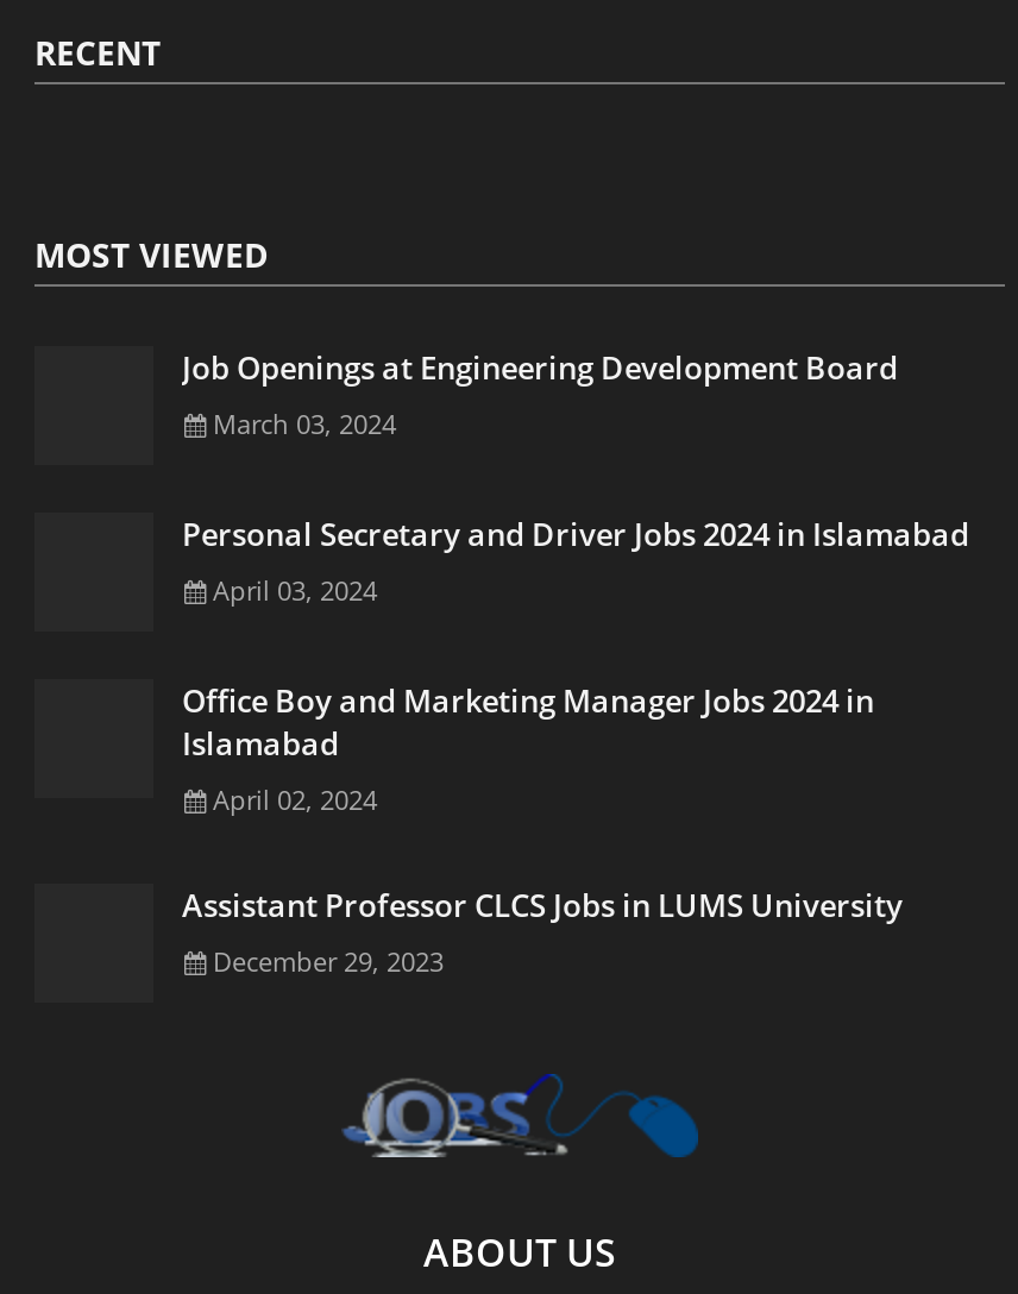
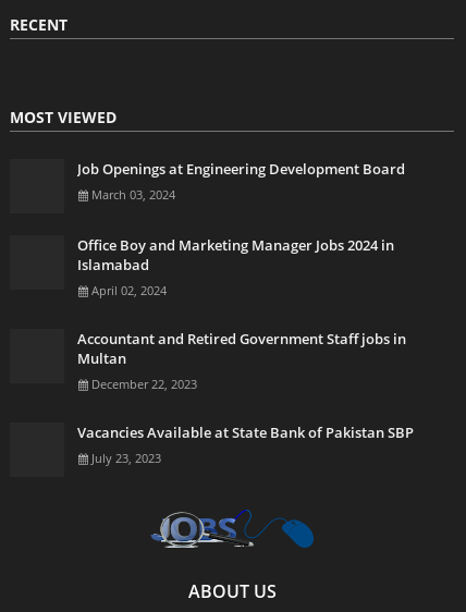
- Personal Secretary and Driver Jobs 2024 in Islamabad
- April 03, 2024

moved up: Office Boy and Marketing Manager Jobs 2024 in | Islamabad | April 02, 2024

- Assistant Professor CLCS Jobs in LUMS University
- December 29, 2023
+ Accountant and Retired Government Staff jobs in
+ Multan
+ December 22, 2023
+ Vacancies Available at State Bank of Pakistan SBP
+ July 23, 2023
